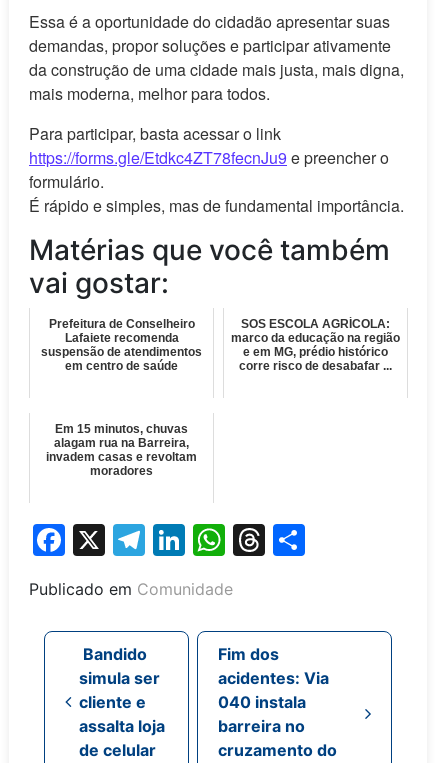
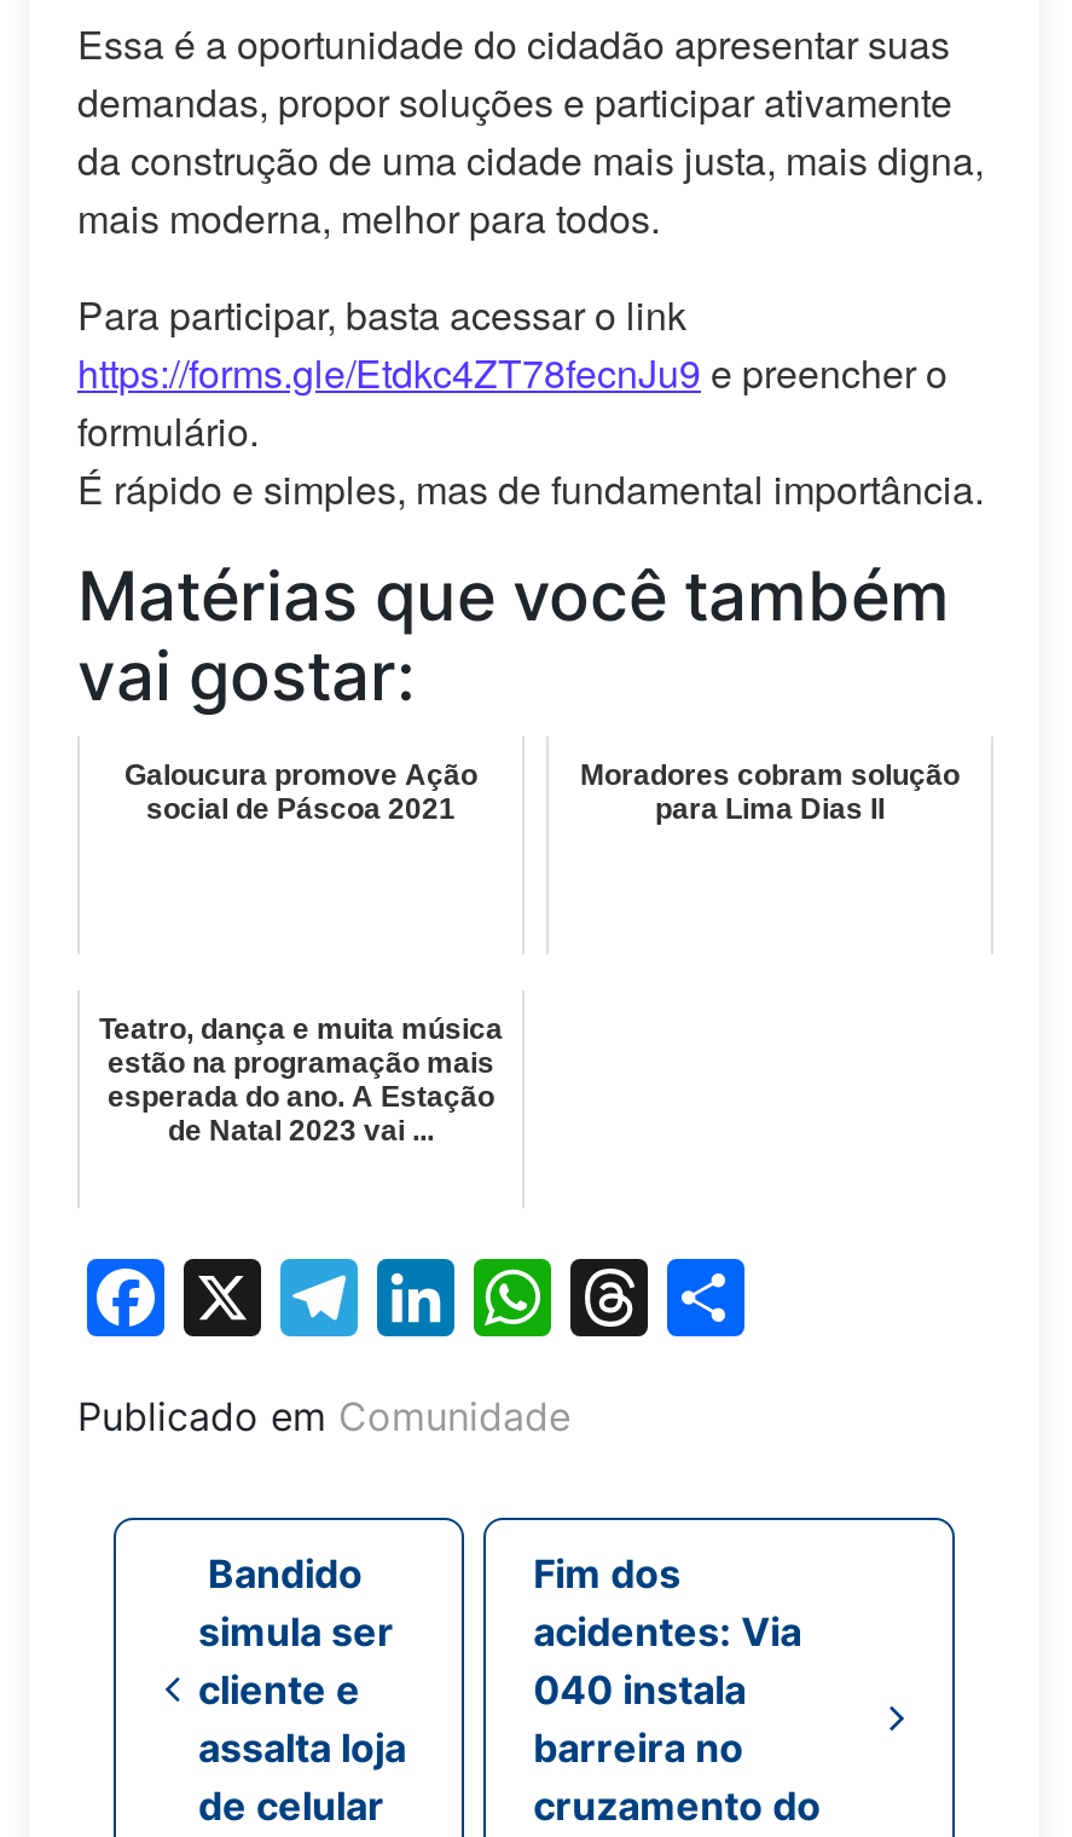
- Prefeitura de Conselheiro
- Lafaiete recomenda
- suspensão de atendimentos
- em centro de saúde
+ Galoucura promove Ação
+ social de Páscoa 2021

- SOS ESCOLA AGRÍCOLA:
- marco da educação na região
- e em MG, prédio histórico
- corre risco de desabafar ...
+ Moradores cobram solução
+ para Lima Dias II

- Em 15 minutos, chuvas
- alagam rua na Barreira,
- invadem casas e revoltam
- moradores
+ Teatro, dança e muita música
+ estão na programação mais
+ esperada do ano. A Estação
+ de Natal 2023 vai ...
